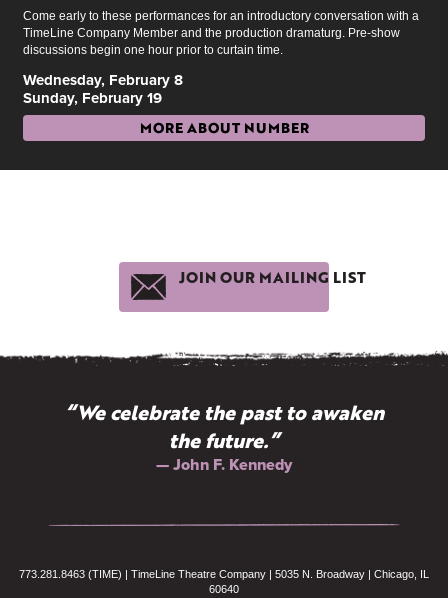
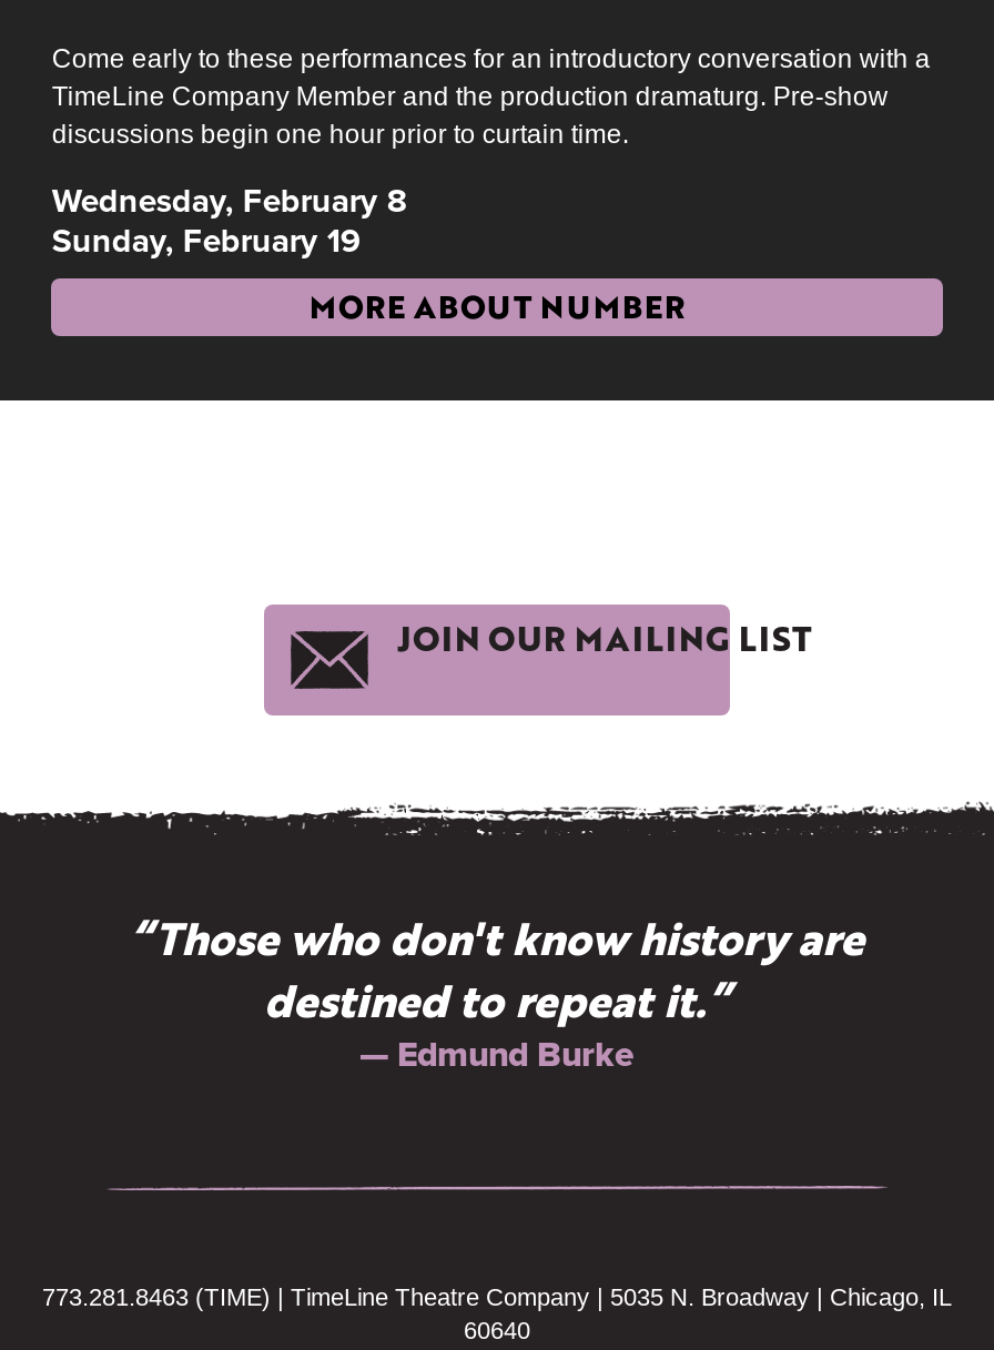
- “We celebrate the past to awaken
- the future.”
- — John F. Kennedy
+ “Those who don't know history are
+ destined to repeat it.”
+ — Edmund Burke
